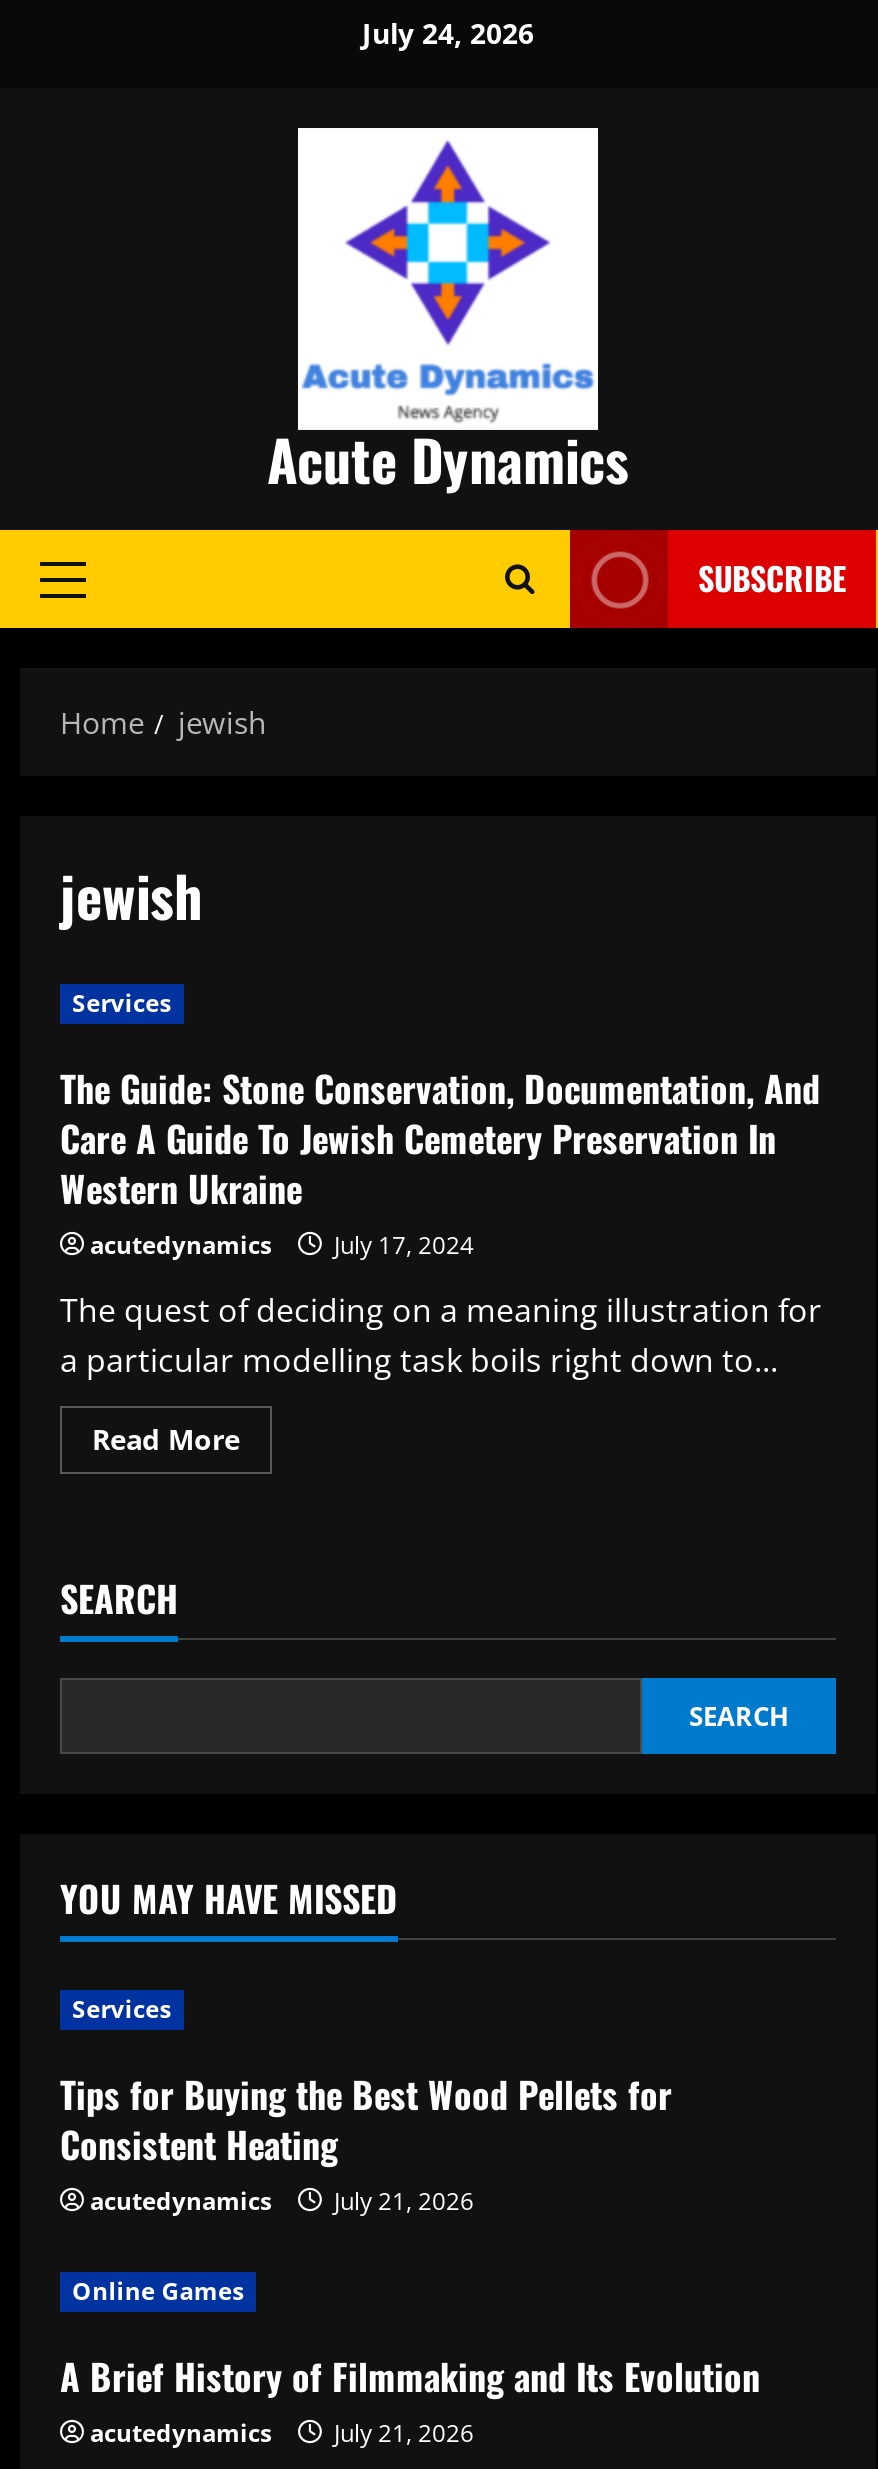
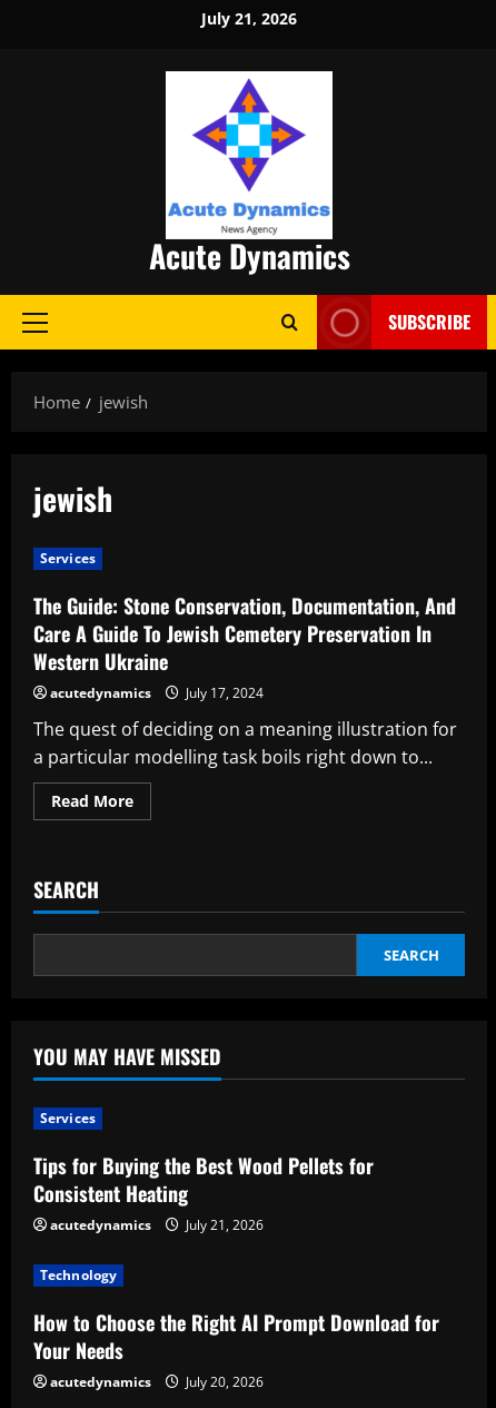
- July 24, 2026
+ July 21, 2026

- Online Games
+ Technology

- A Brief History of Filmmaking and Its Evolution
+ How to Choose the Right AI Prompt Download for
+ Your Needs

- acutedynamics July 21, 2026
+ acutedynamics July 20, 2026
